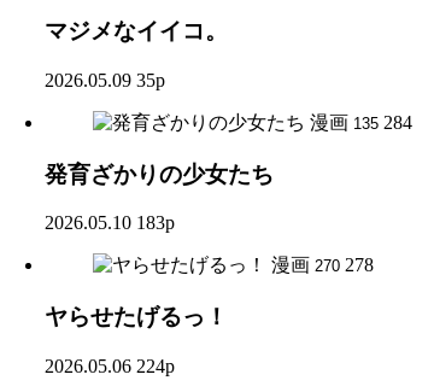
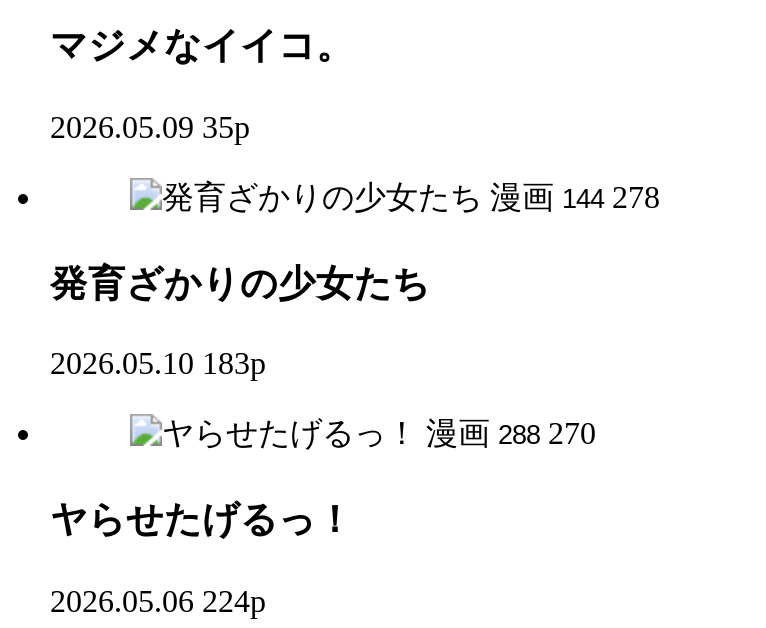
- 漫画 135 284
+ 漫画 144 278

- 漫画 270 278
+ 漫画 288 270
